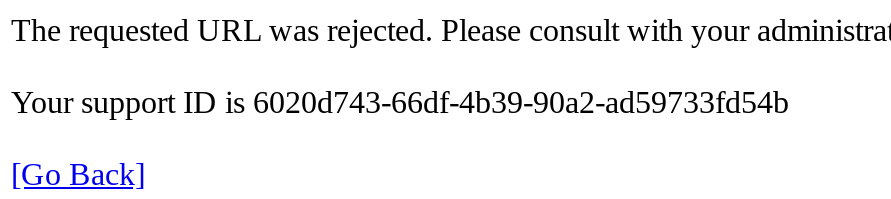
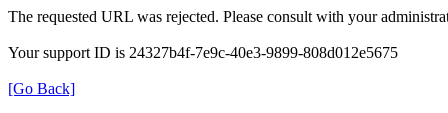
- Your support ID is 6020d743-66df-4b39-90a2-ad59733fd54b
+ Your support ID is 24327b4f-7e9c-40e3-9899-808d012e5675
